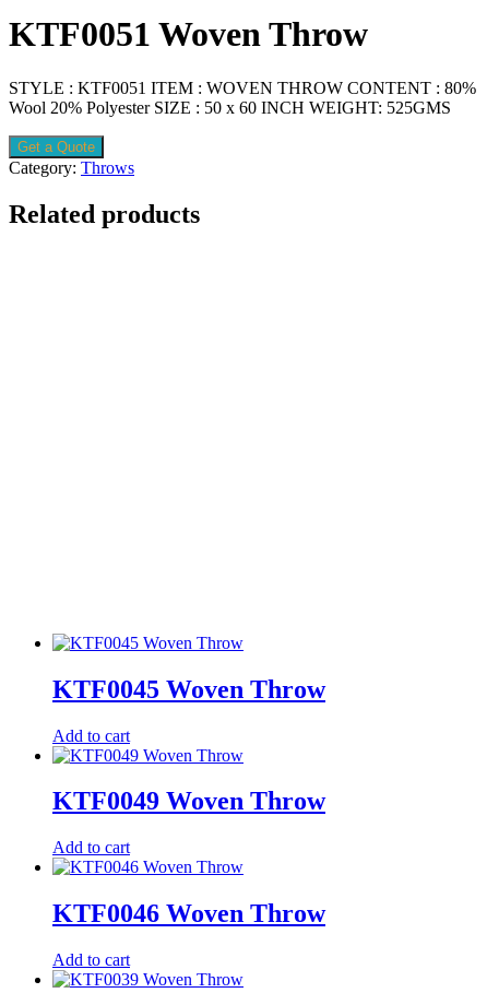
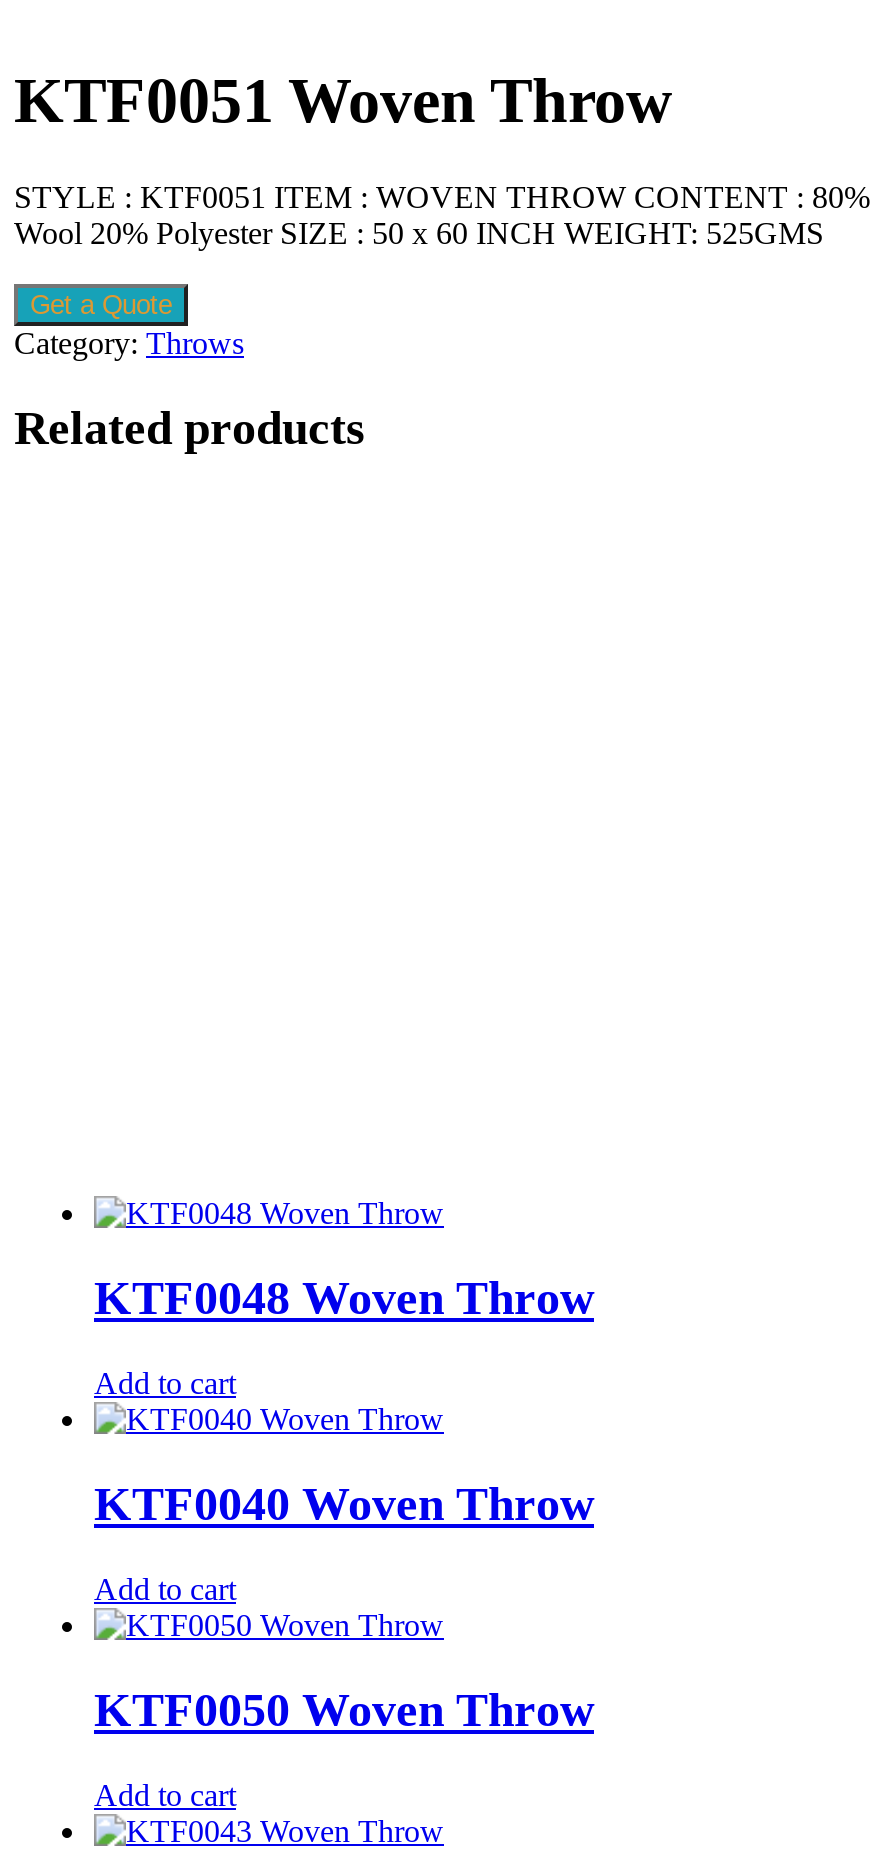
- KTF0045 Woven Throw
+ KTF0048 Woven Throw

- KTF0049 Woven Throw
+ KTF0040 Woven Throw

- KTF0046 Woven Throw
+ KTF0050 Woven Throw
